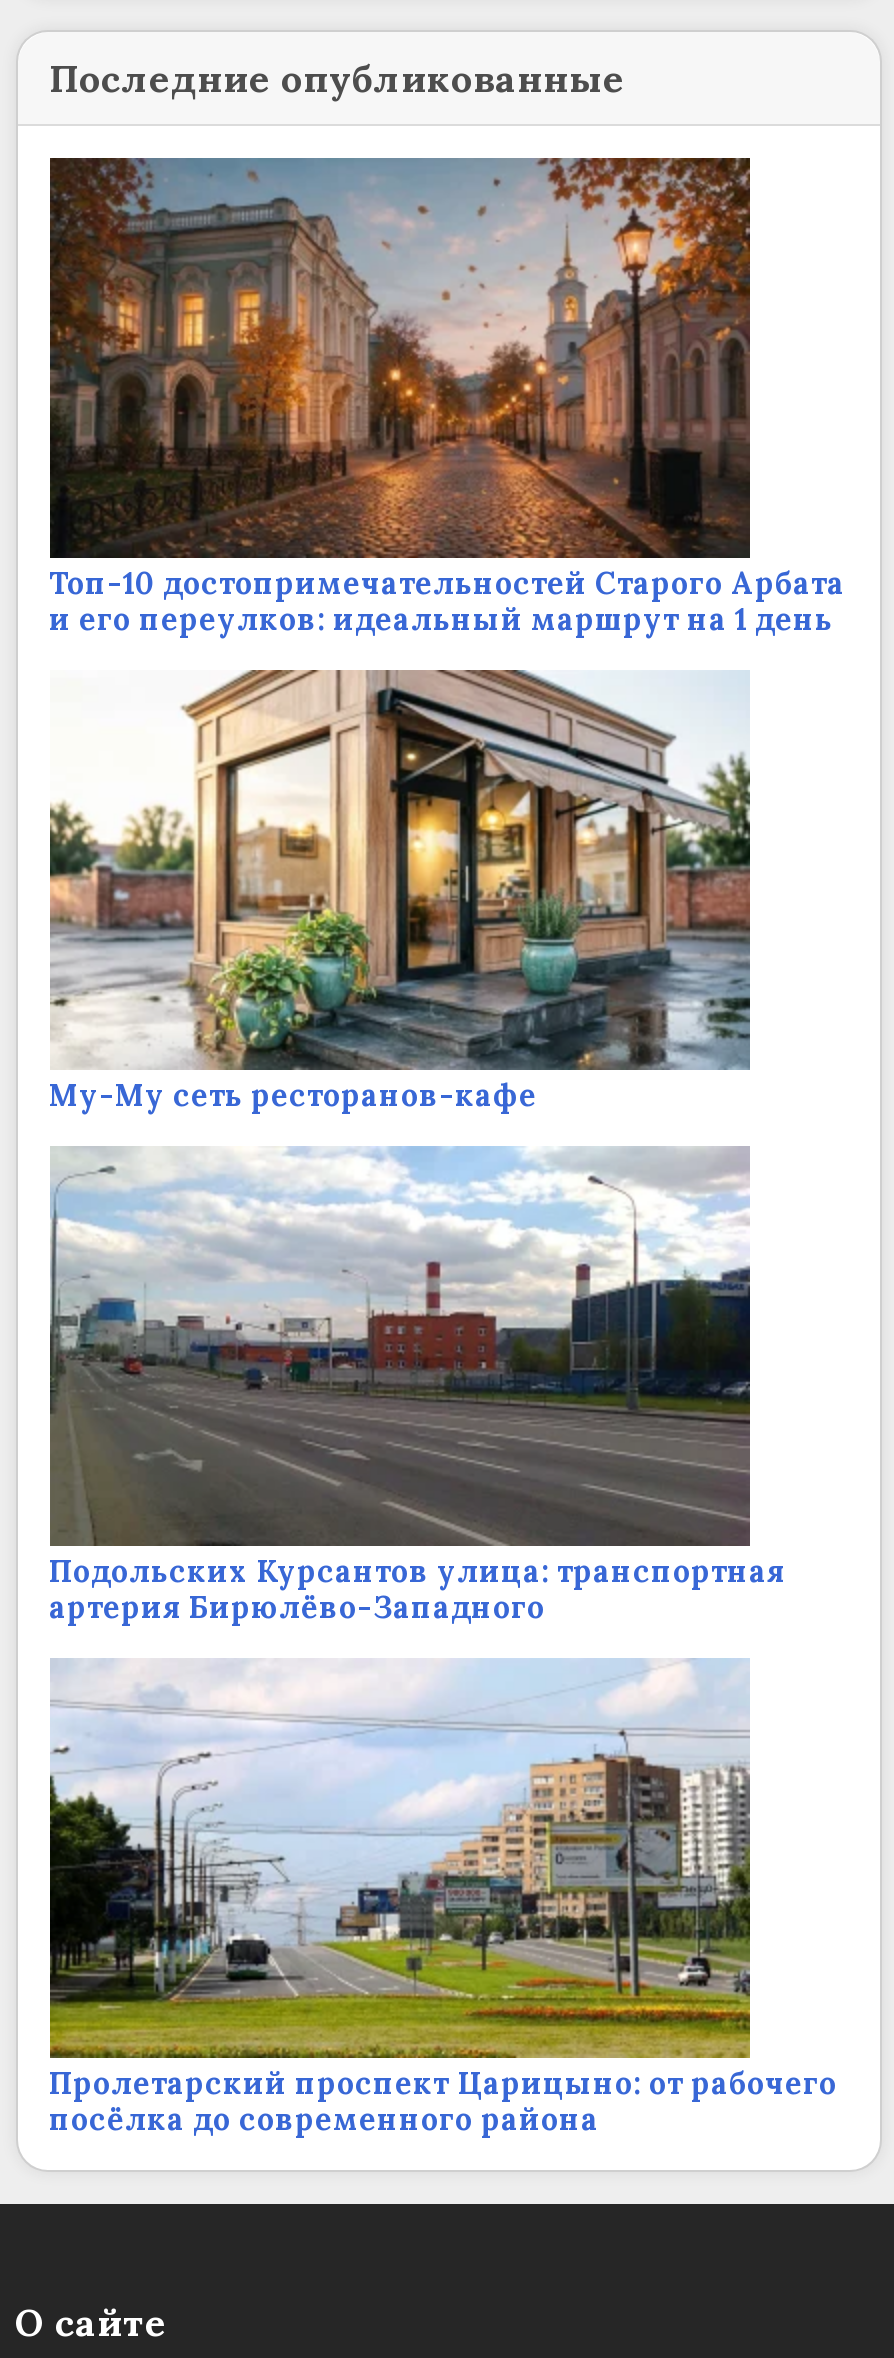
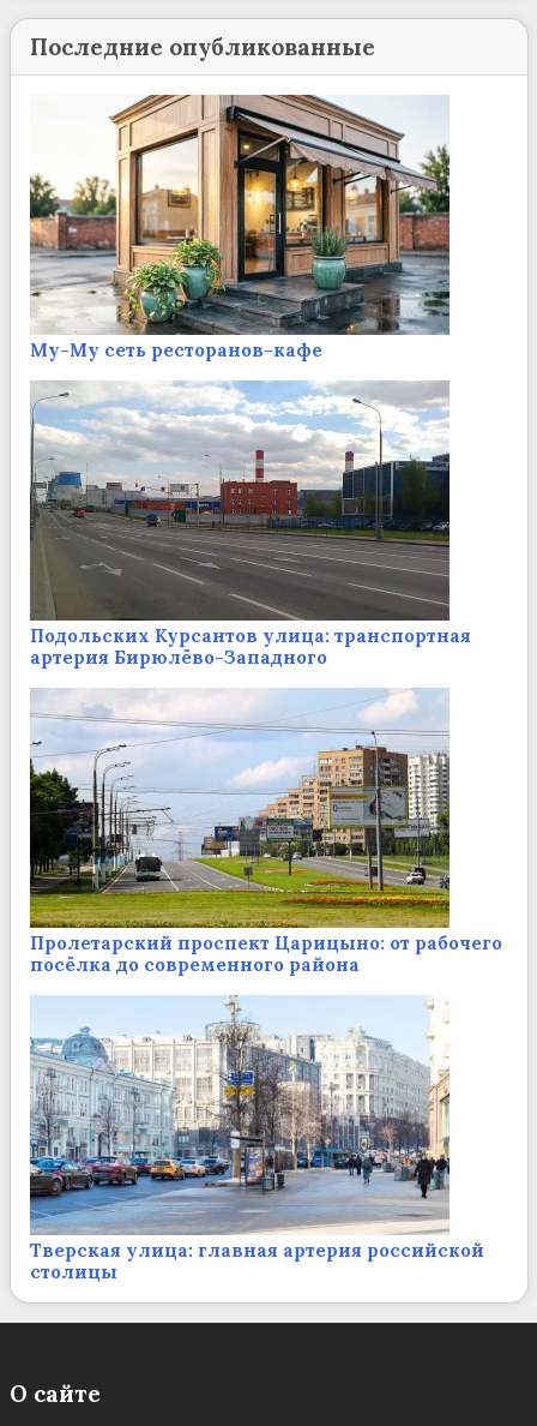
- [image]
- Топ-10 достопримечательностей Старого Арбата
- и его переулков: идеальный маршрут на 1 день

moved up: [image] | Му-Му сеть ресторанов-кафе | Подольских Курсантов улица: транспортная | артерия Бирюлёво-Западного | Пролетарский проспект Царицыно: от рабочего | посёлка до современного района

+ [image]
+ Тверская улица: главная артерия российской
+ столицы
